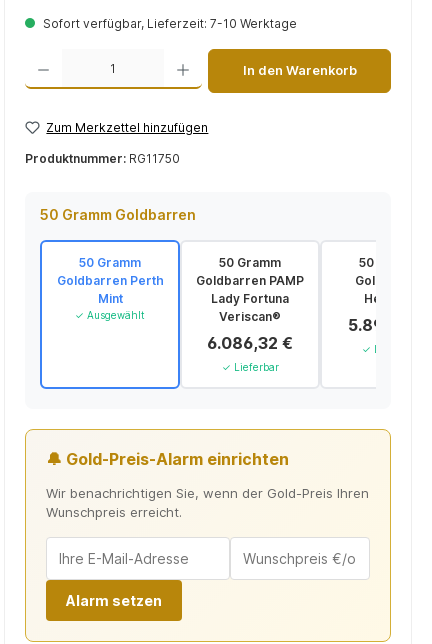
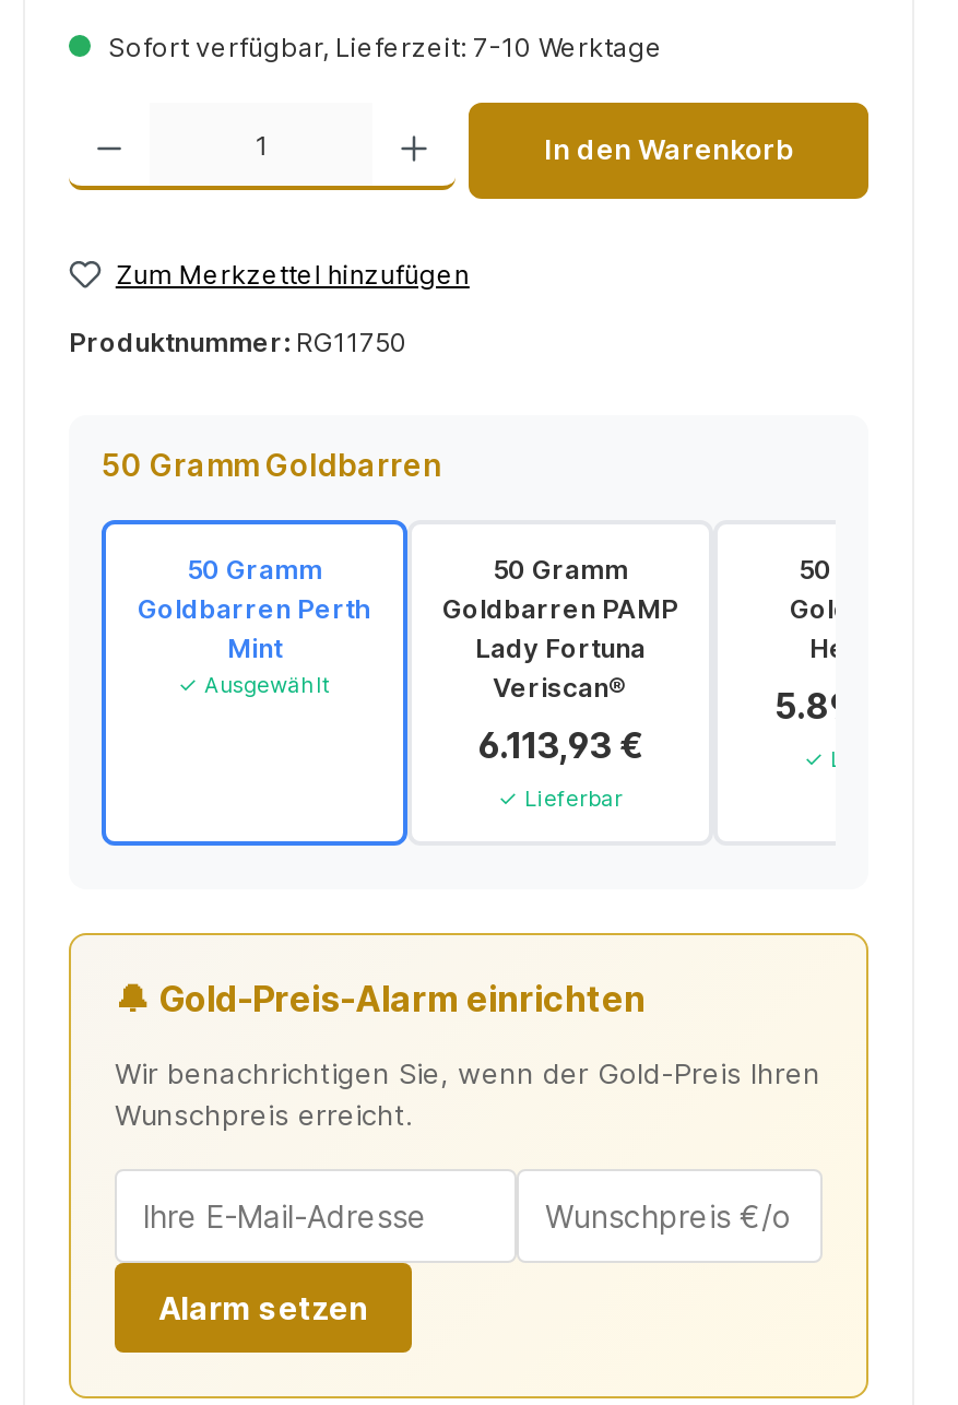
- 6.086,32 €
+ 6.113,93 €
